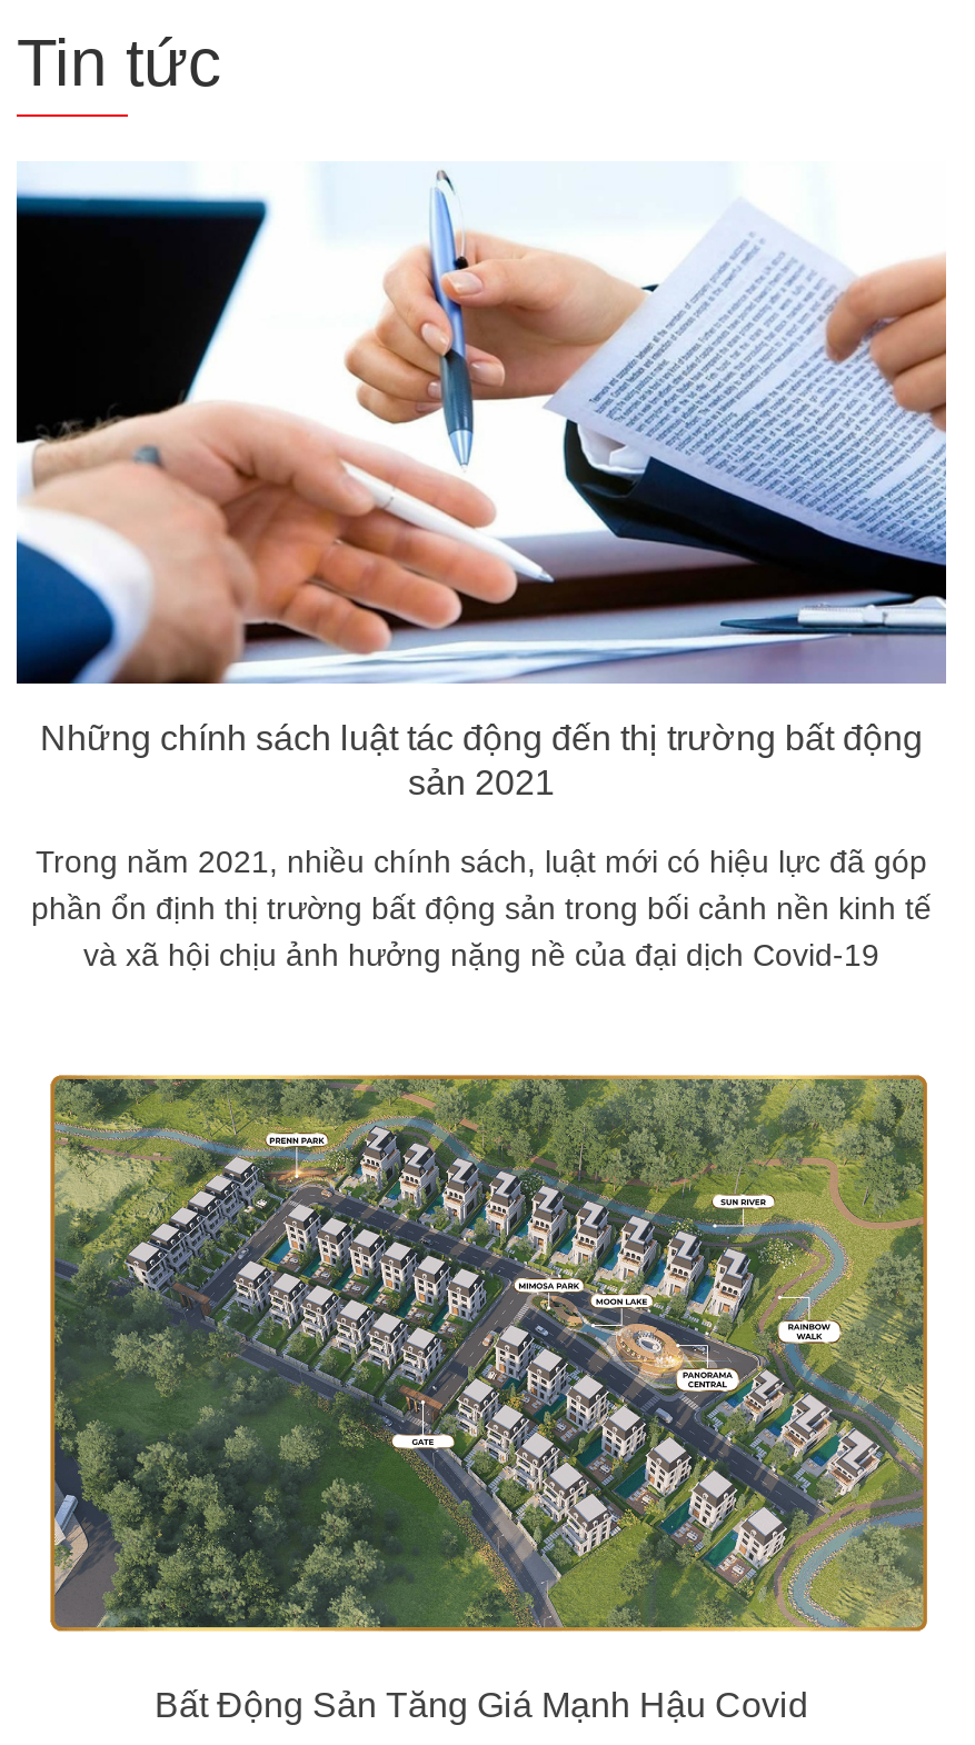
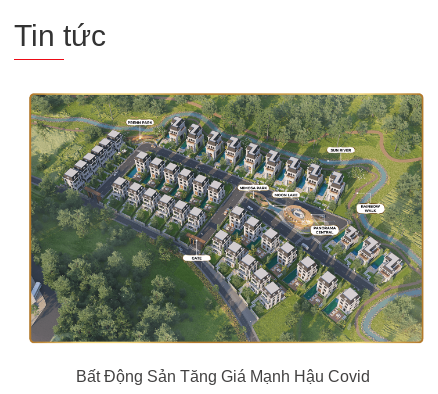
- [image]
- Những chính sách luật tác động đến thị trường bất động
- sản 2021
- Trong năm 2021, nhiều chính sách, luật mới có hiệu lực đã góp
- phần ổn định thị trường bất động sản trong bối cảnh nền kinh tế
- và xã hội chịu ảnh hưởng nặng nề của đại dịch Covid-19
